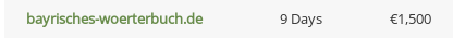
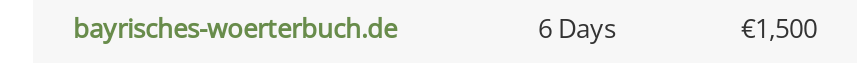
- 9 Days
+ 6 Days
